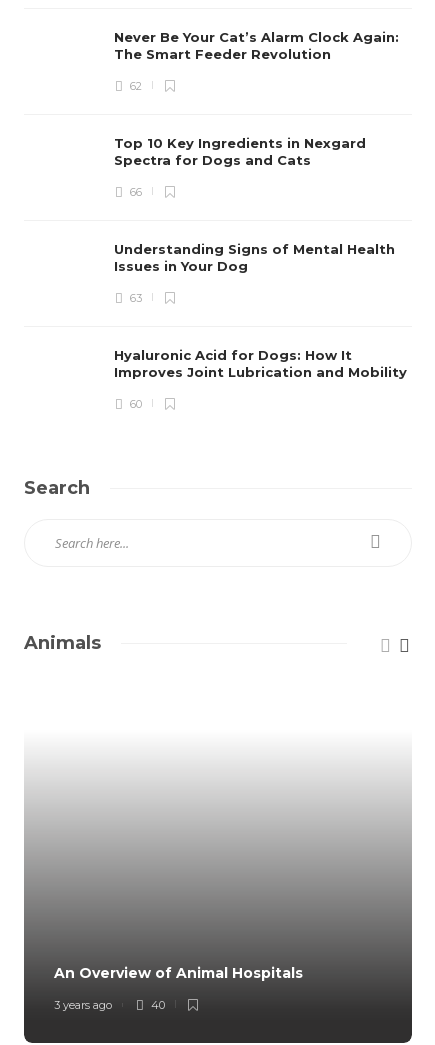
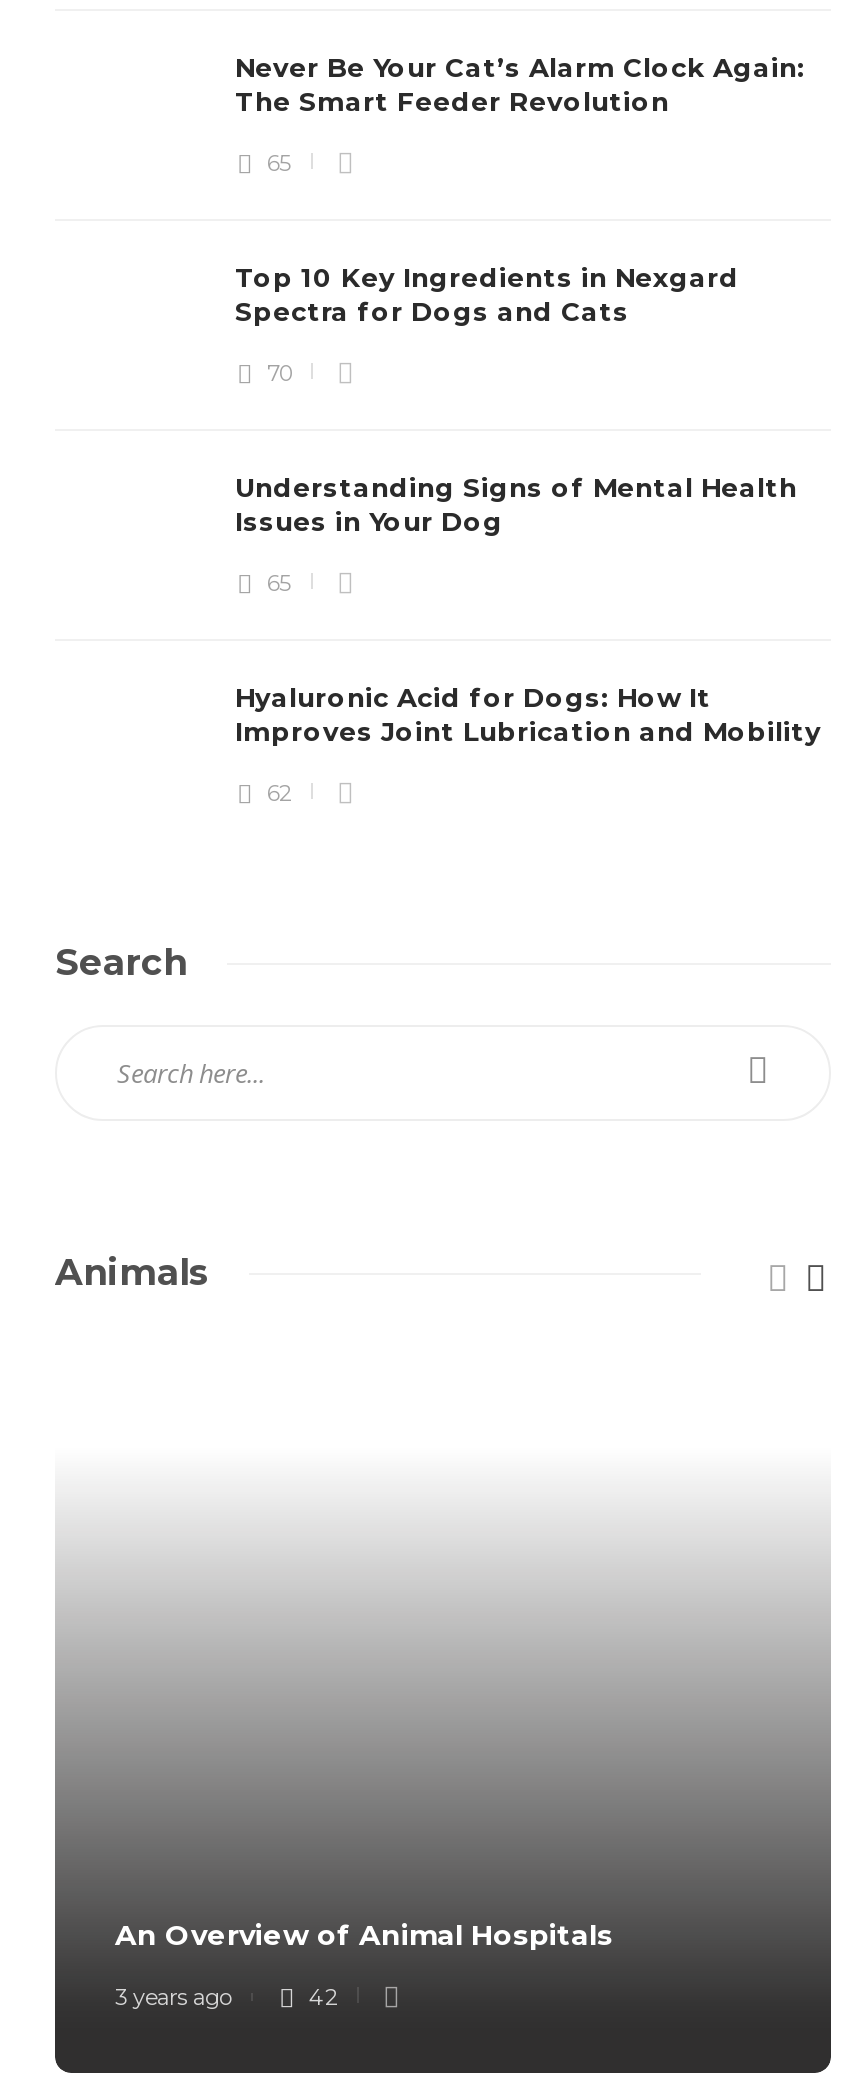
- 62
+ 65

- 66
+ 70

- 63
+ 65

- 60
+ 62

- 40
+ 42
